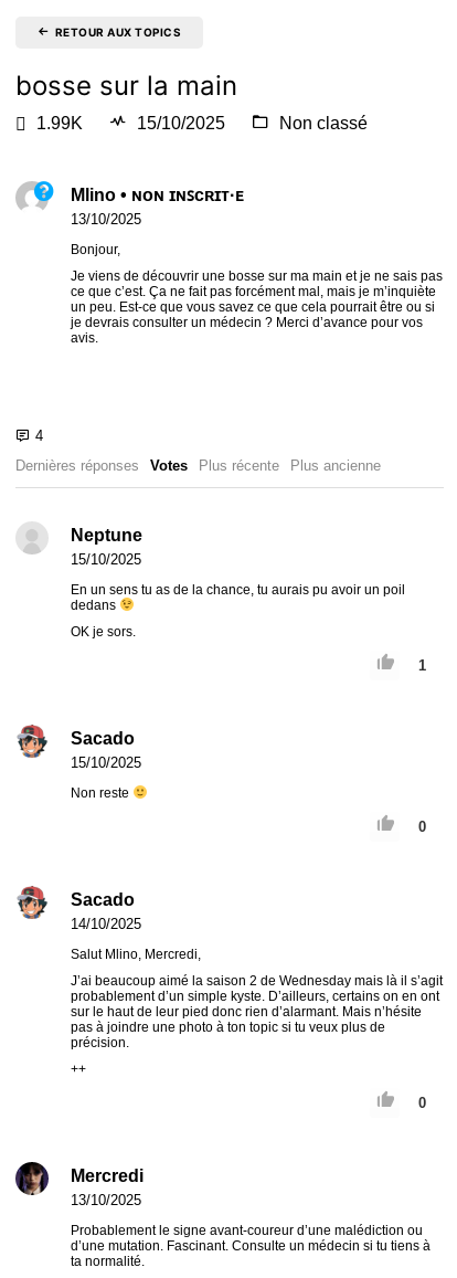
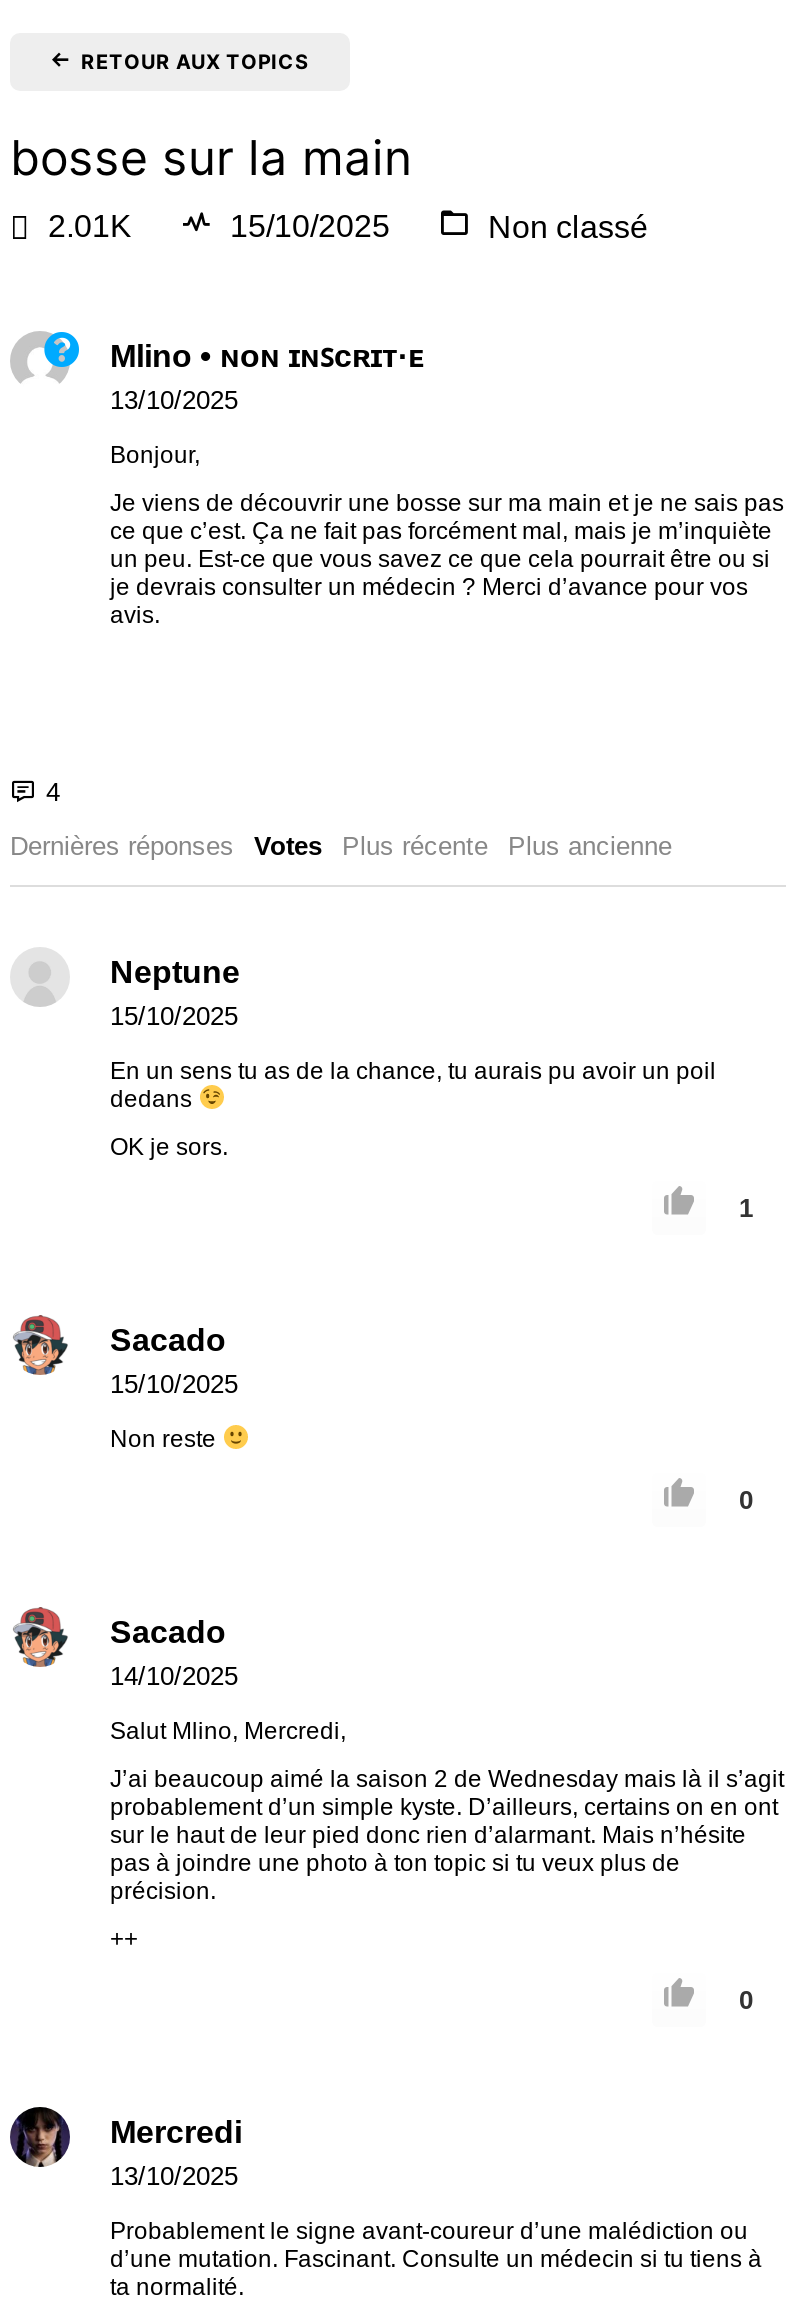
- 1.99K
+ 2.01K
